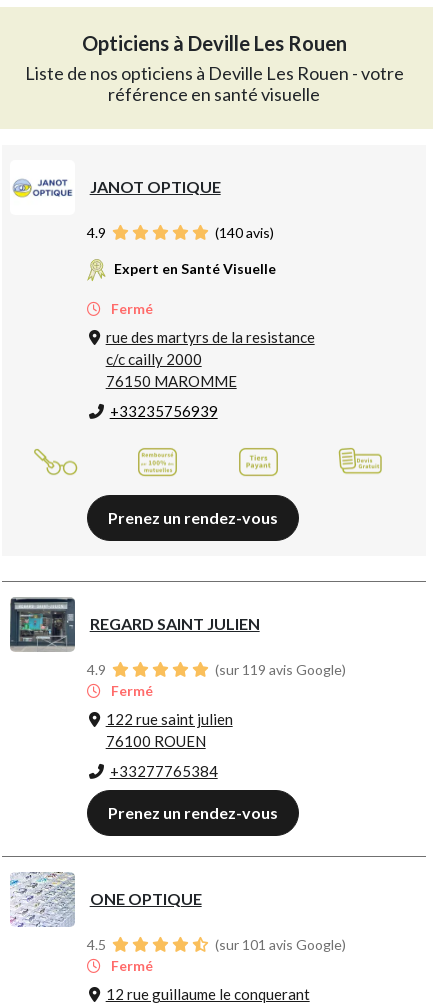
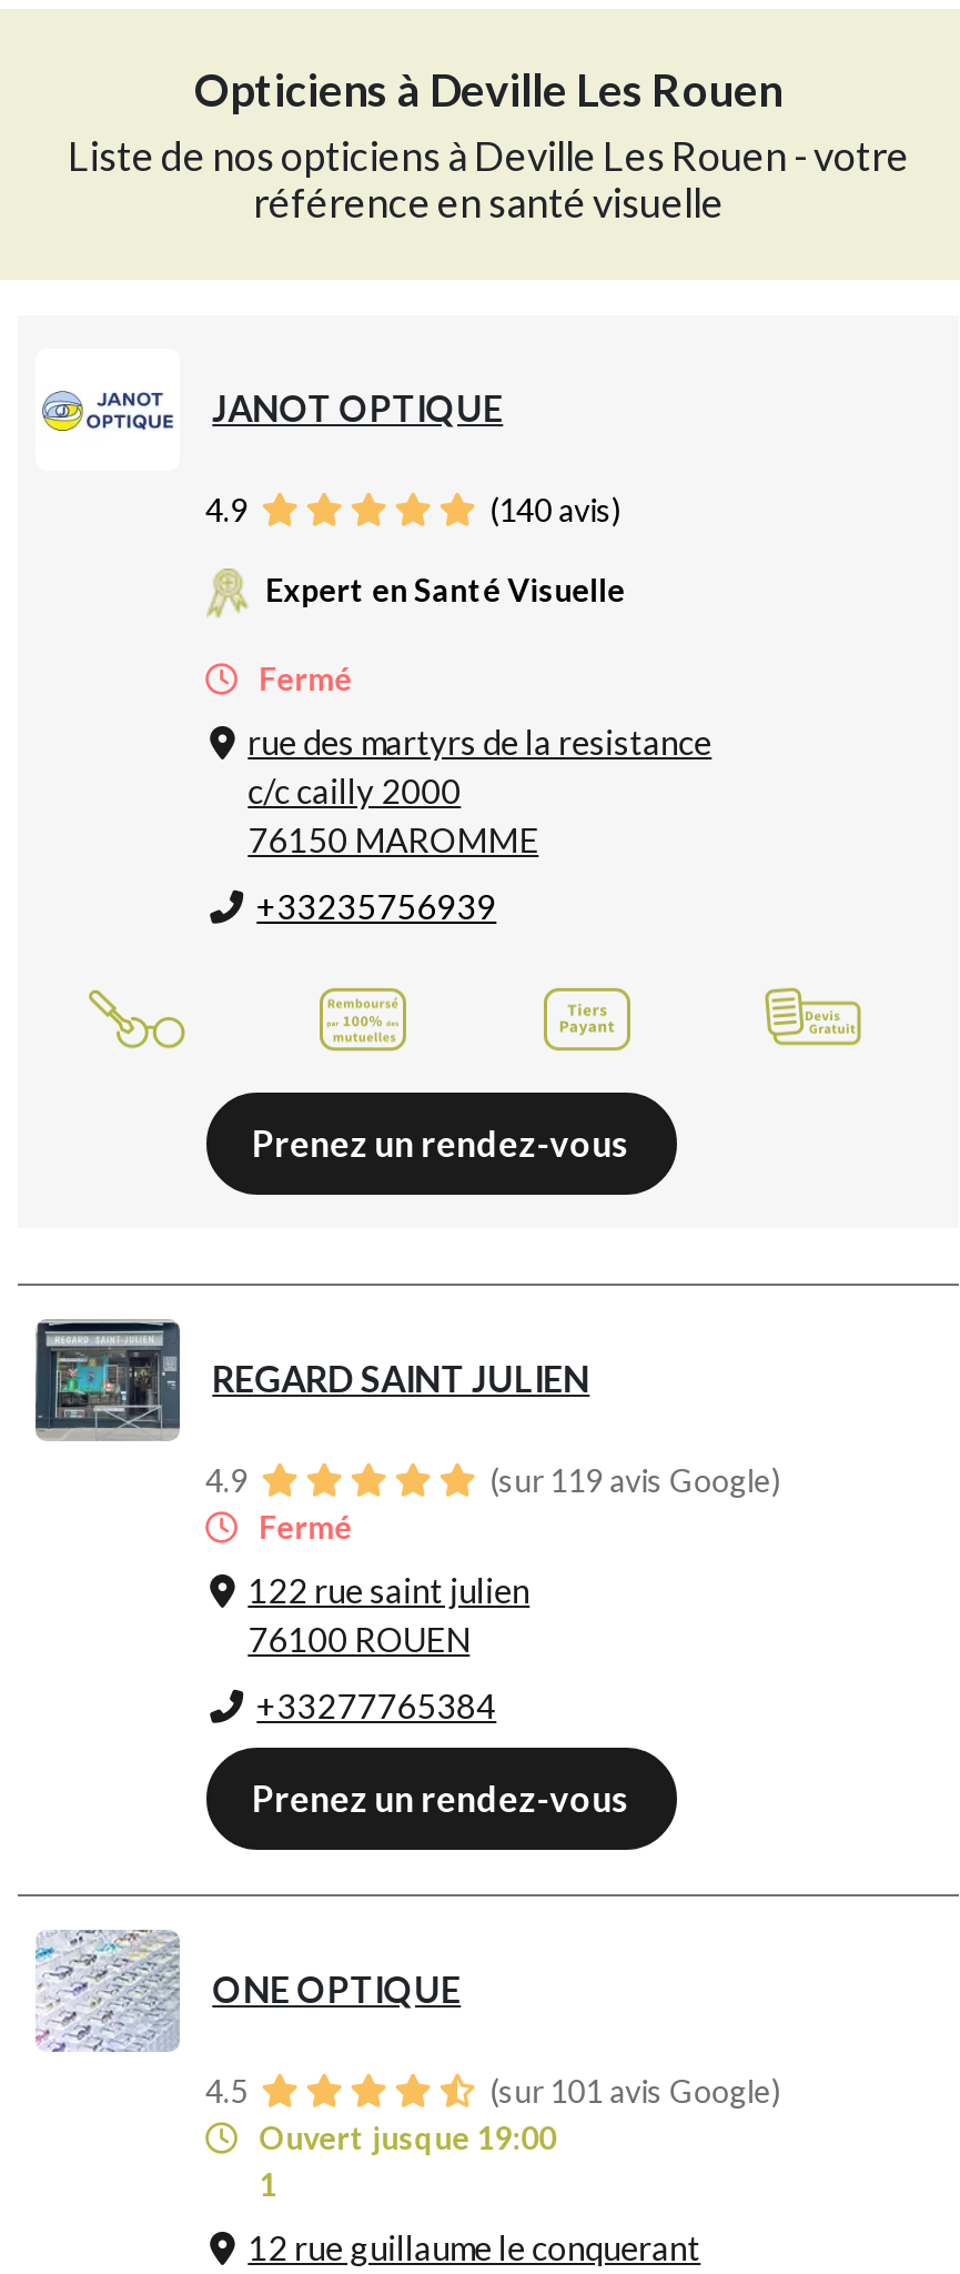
- Fermé
+ Ouvert jusque 19:00
+ 1
